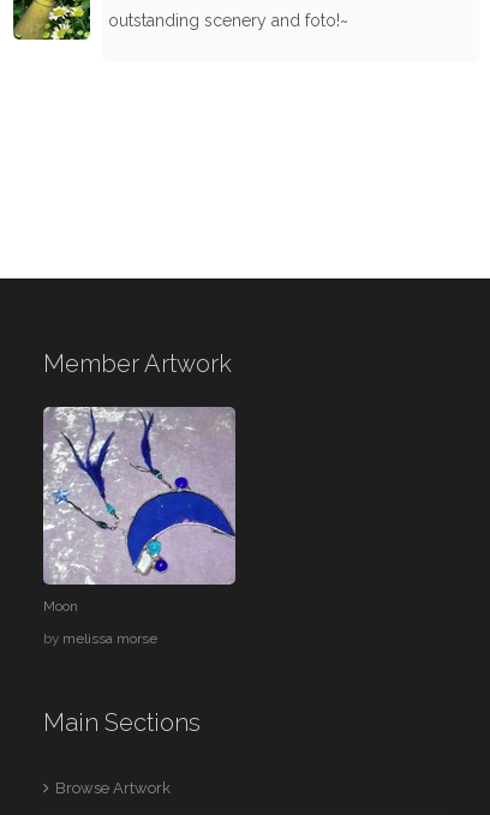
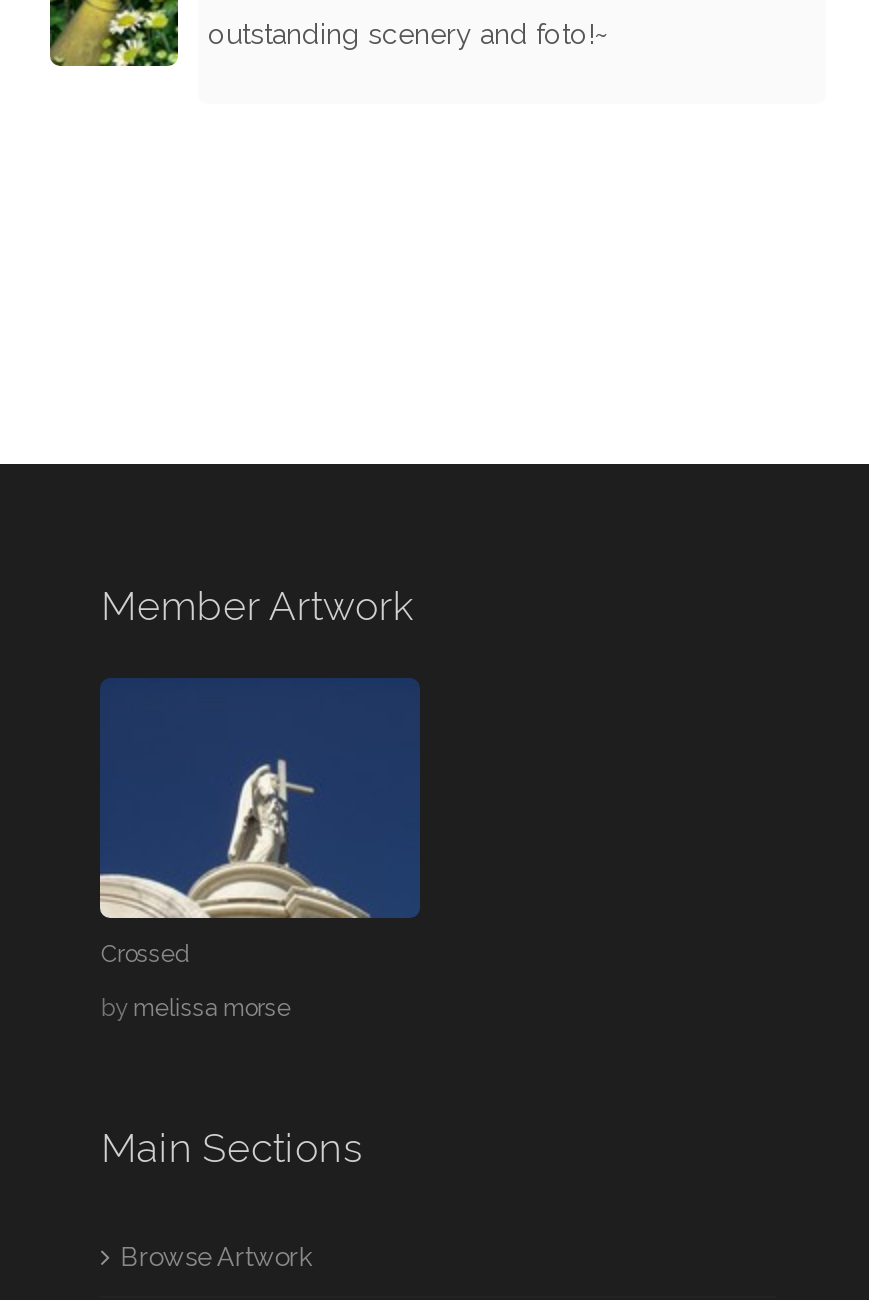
- [image]
- Moon
+ [image]
+ Crossed
